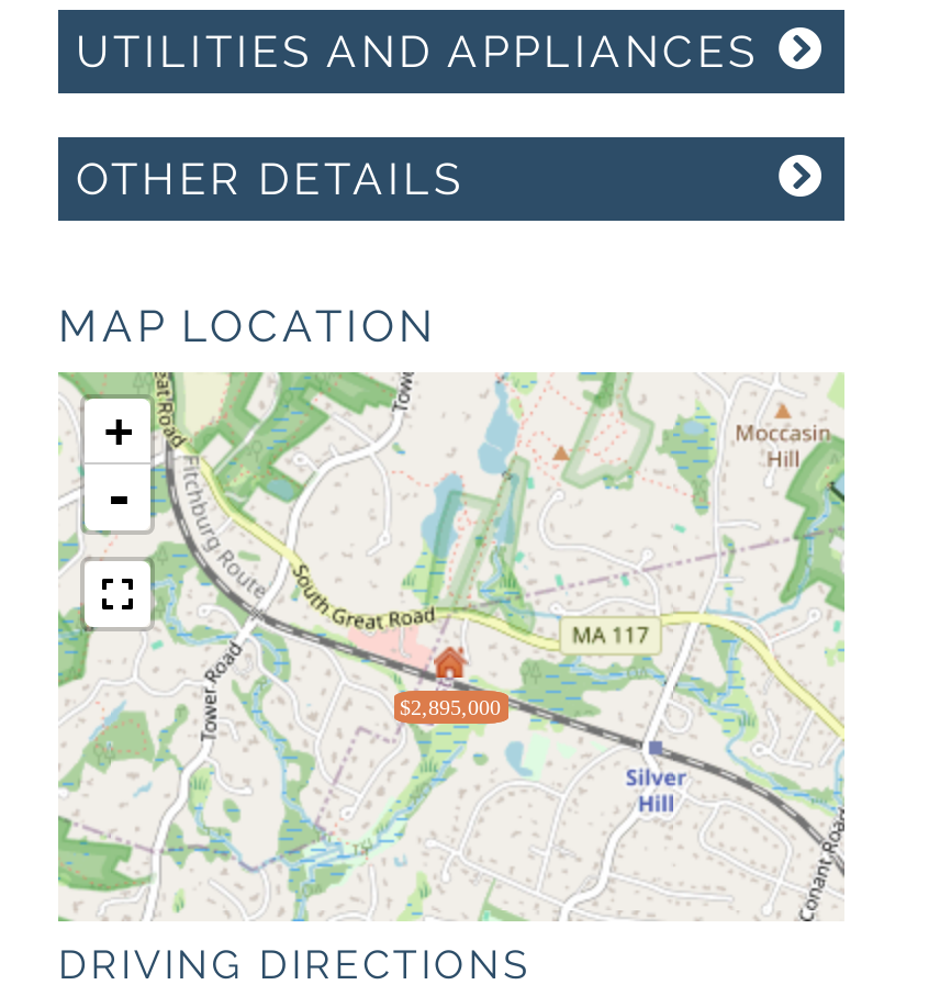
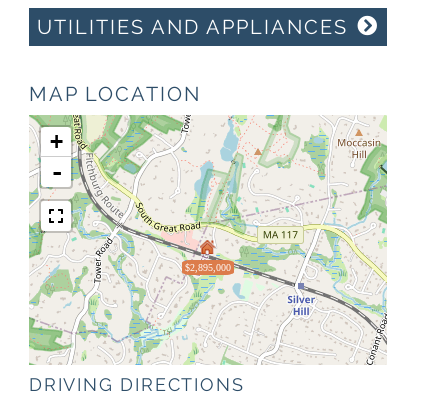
- OTHER DETAILS
